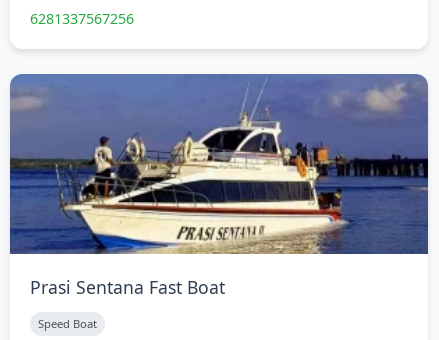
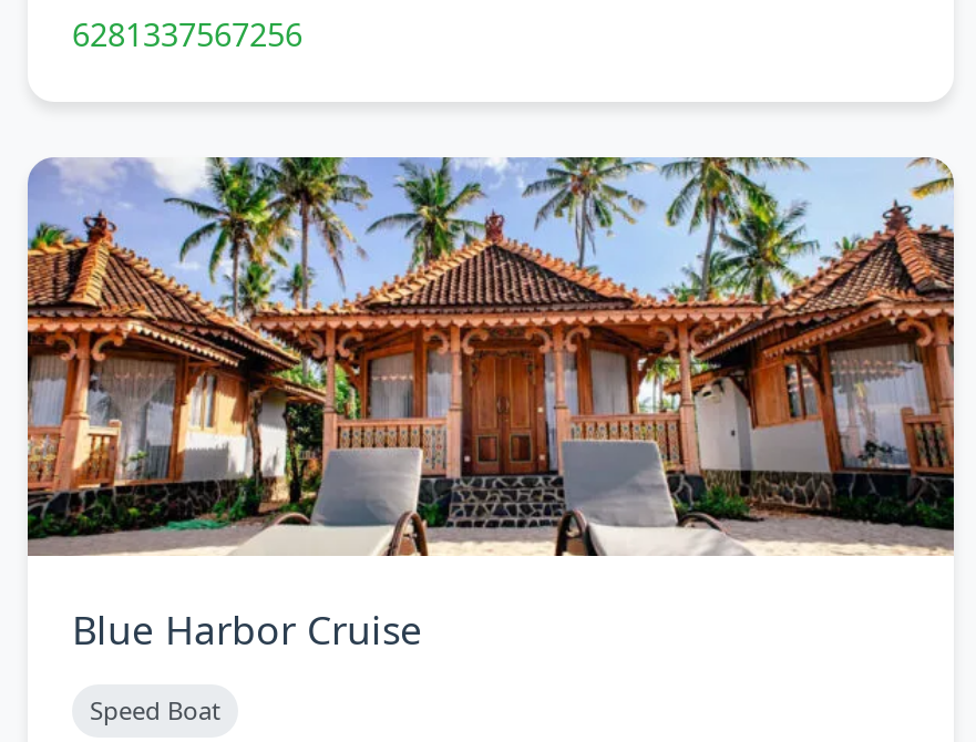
- [image]
- Prasi Sentana Fast Boat
+ [image]
+ Blue Harbor Cruise
